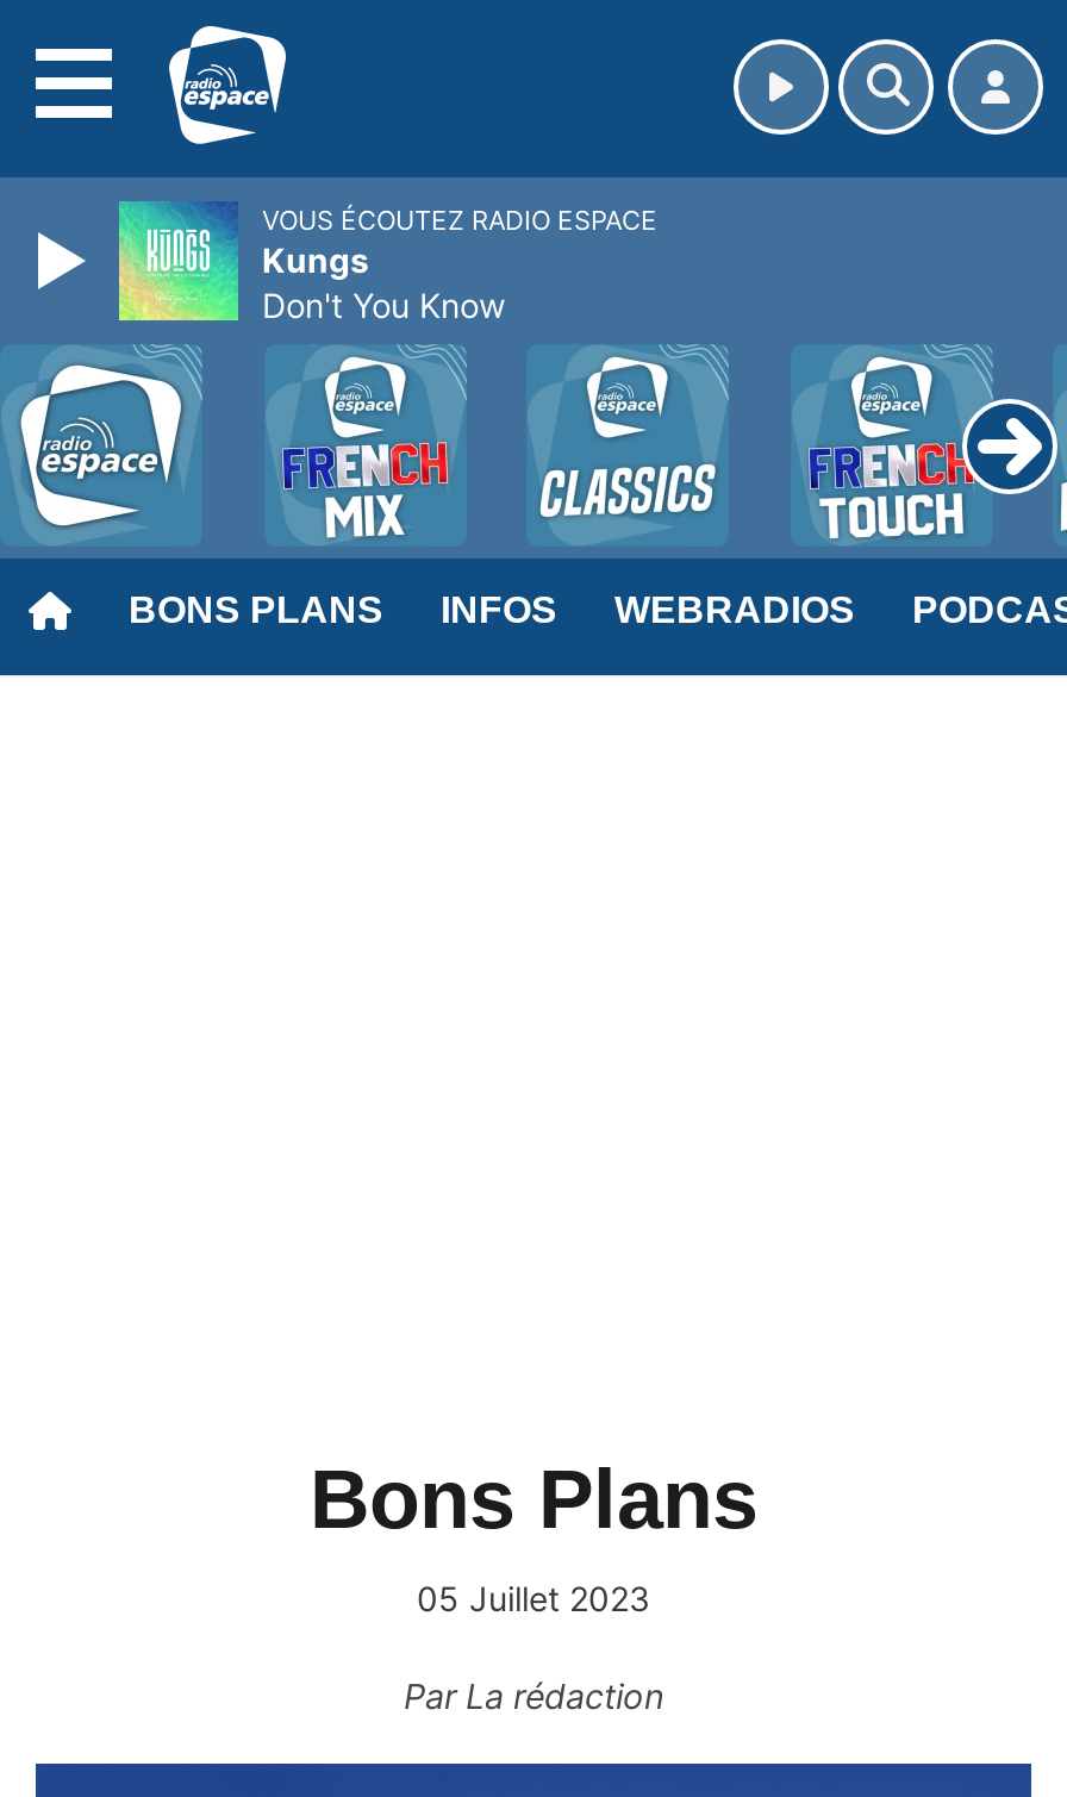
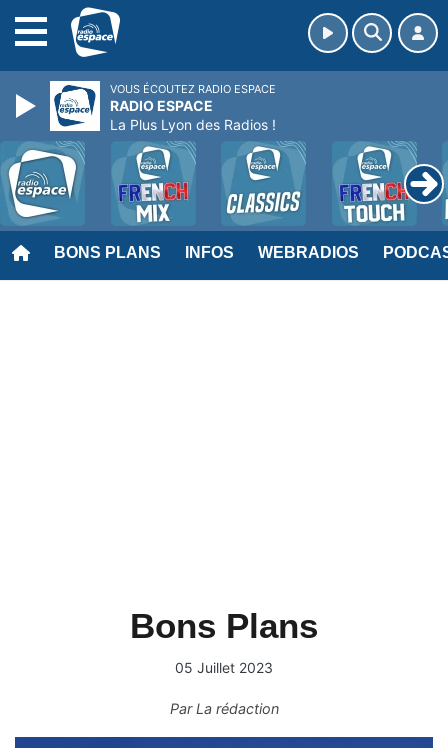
- [image]
- Kungs
- Don't You Know
+ [image]
+ RADIO ESPACE
+ La Plus Lyon des Radios !
